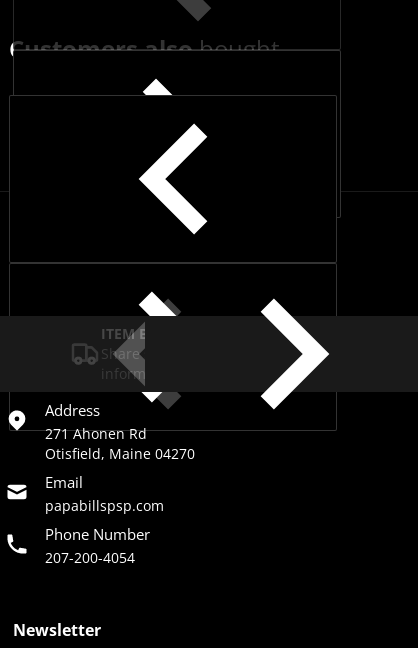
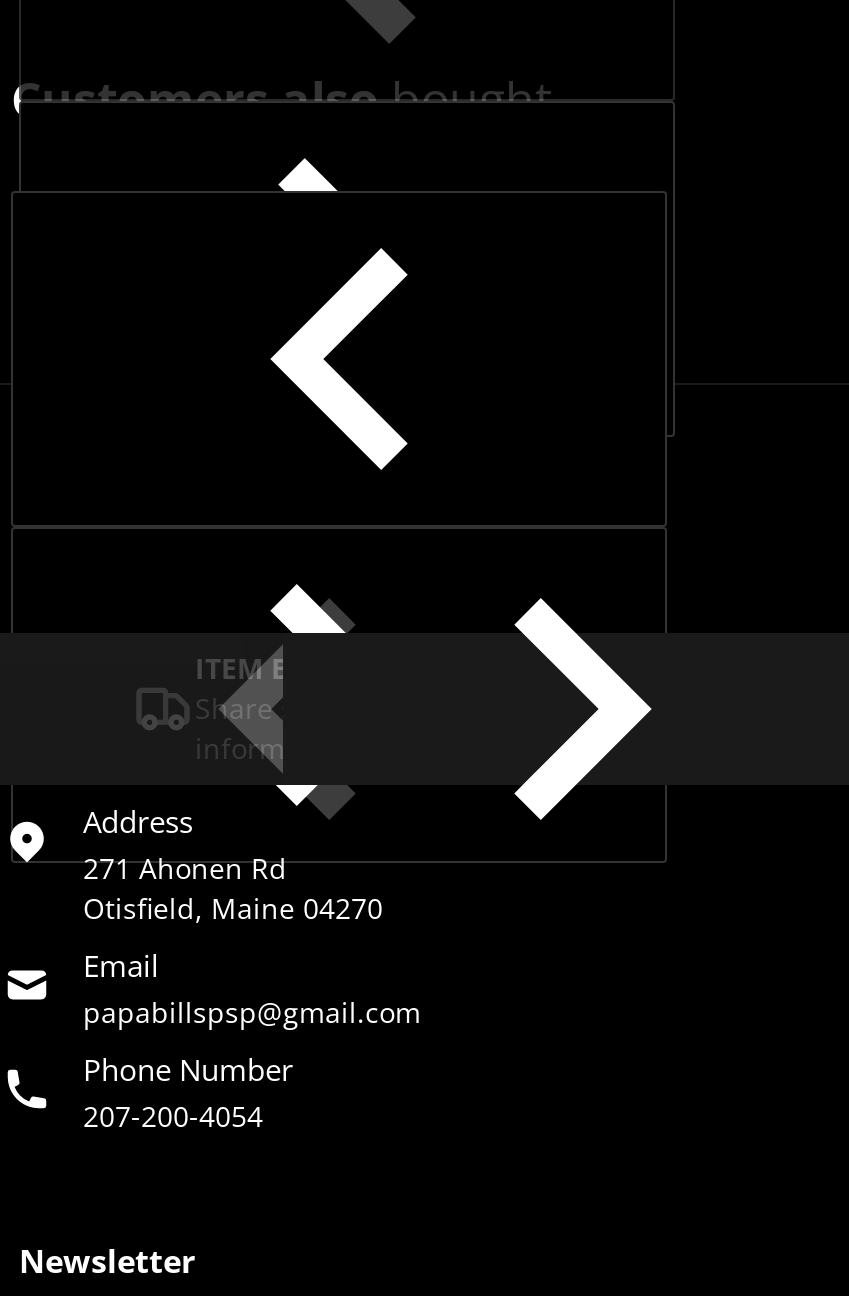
- papabillspsp.com
+ papabillspsp@gmail.com
